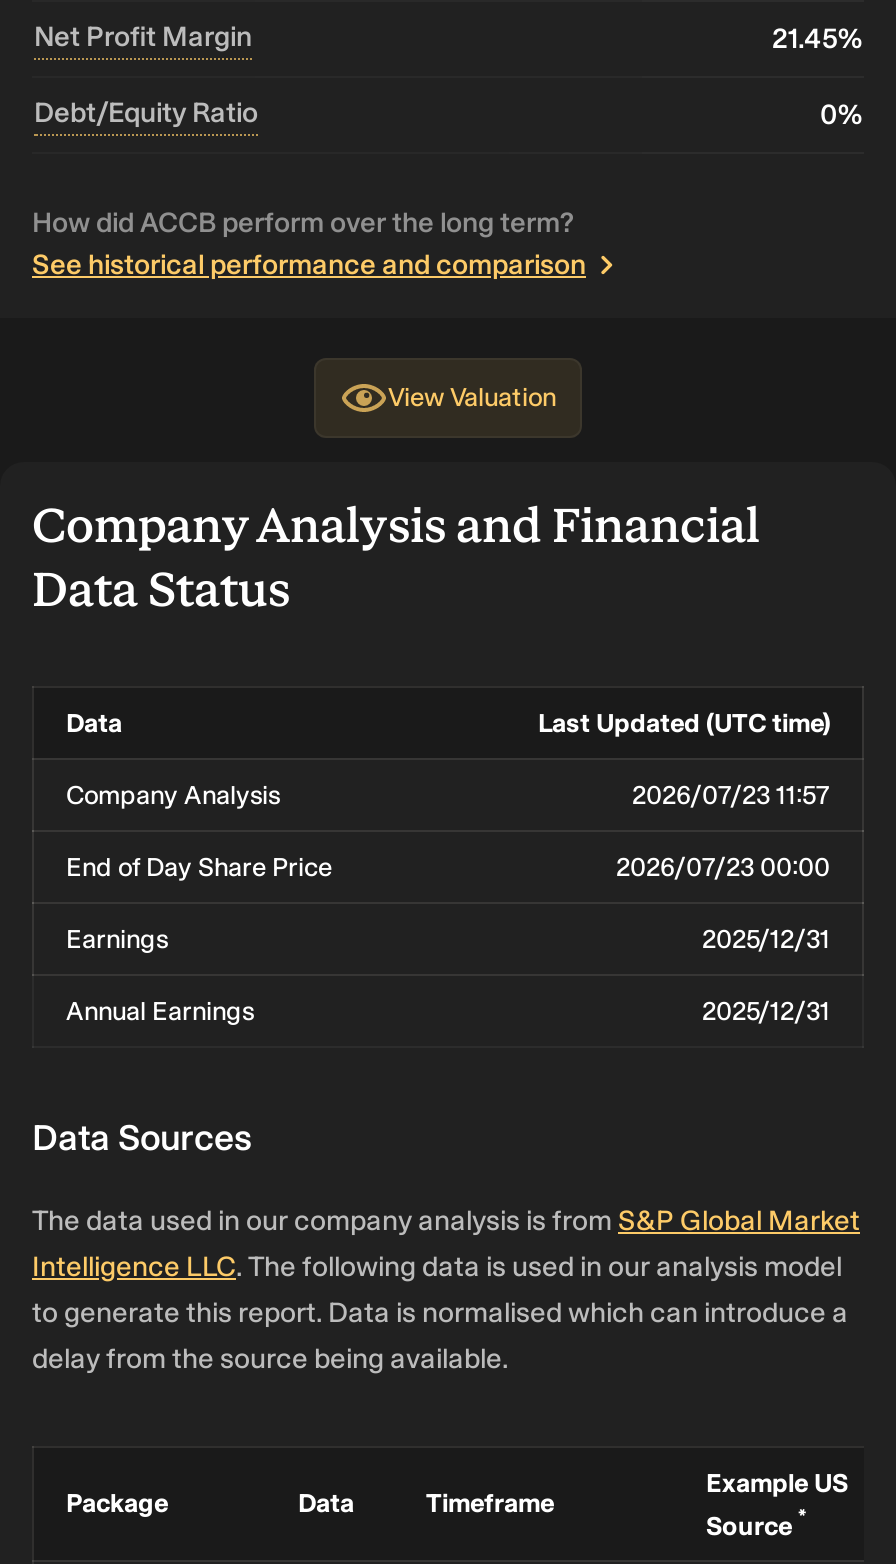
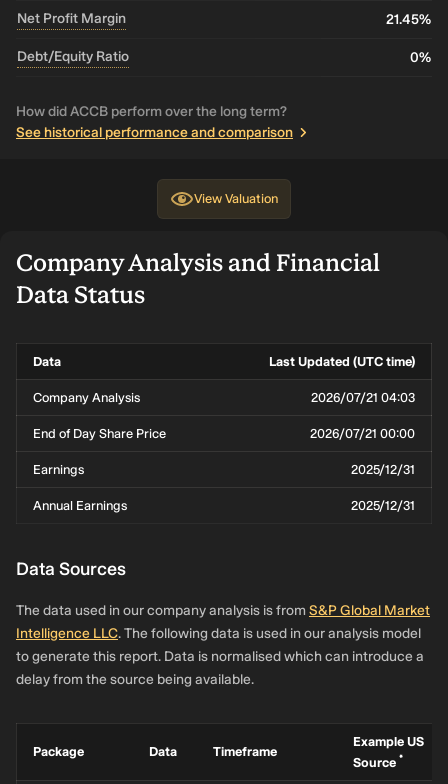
- 2026/07/23 11:57
+ 2026/07/21 04:03

- 2026/07/23 00:00
+ 2026/07/21 00:00
